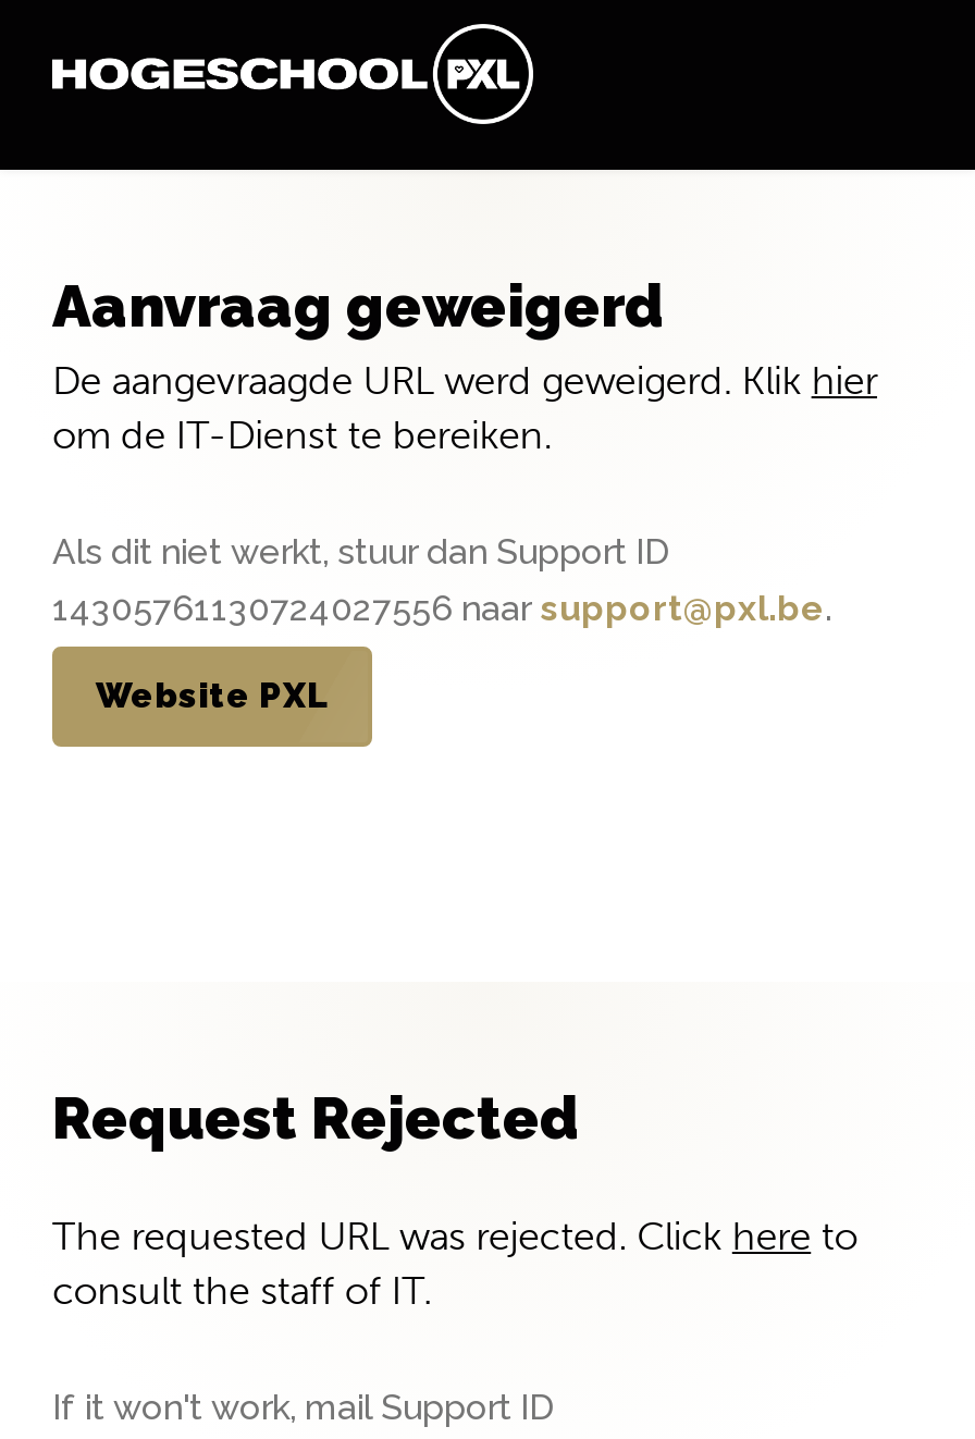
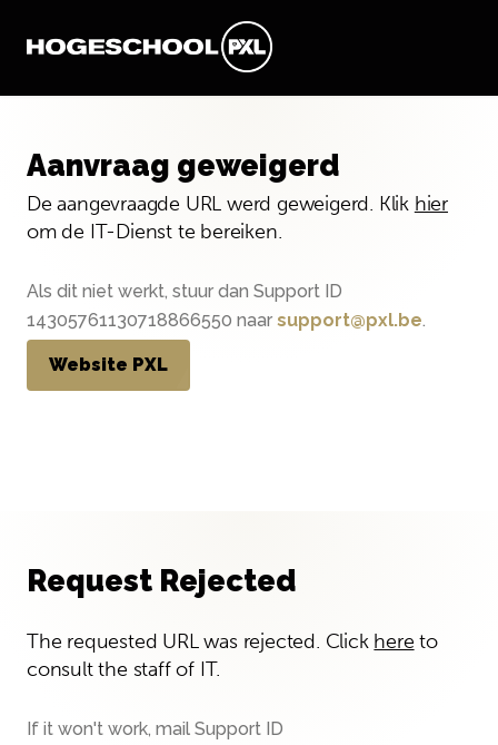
- 14305761130724027556 naar support@pxl.be.
+ 14305761130718866550 naar support@pxl.be.
